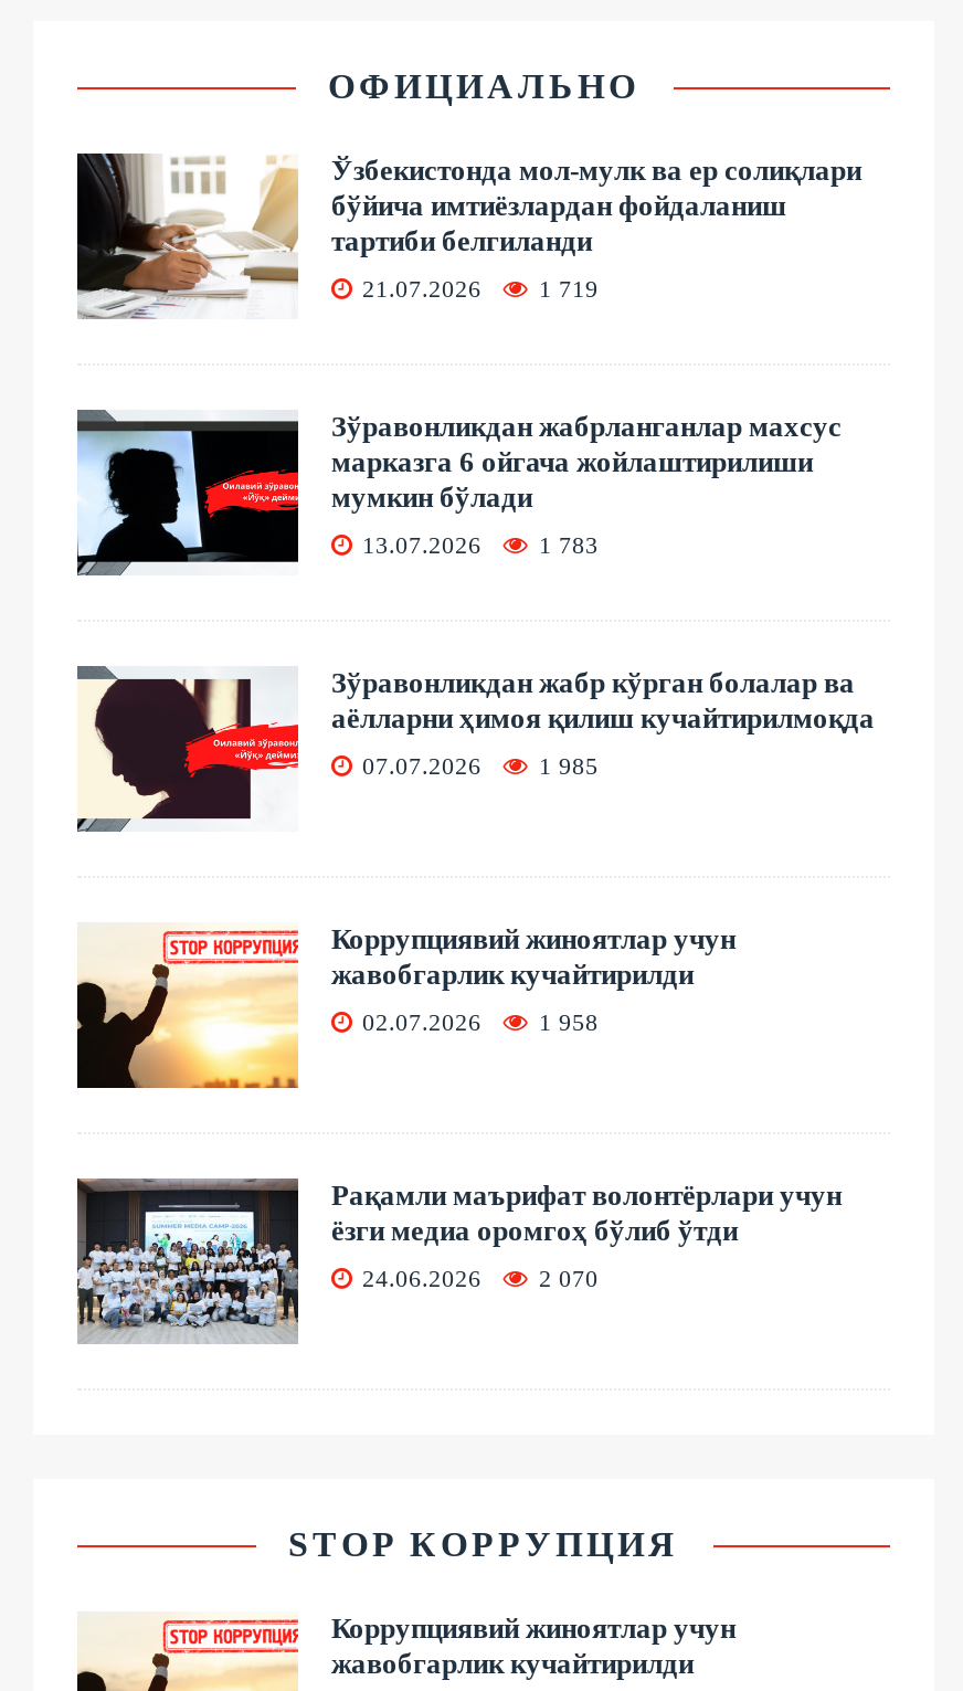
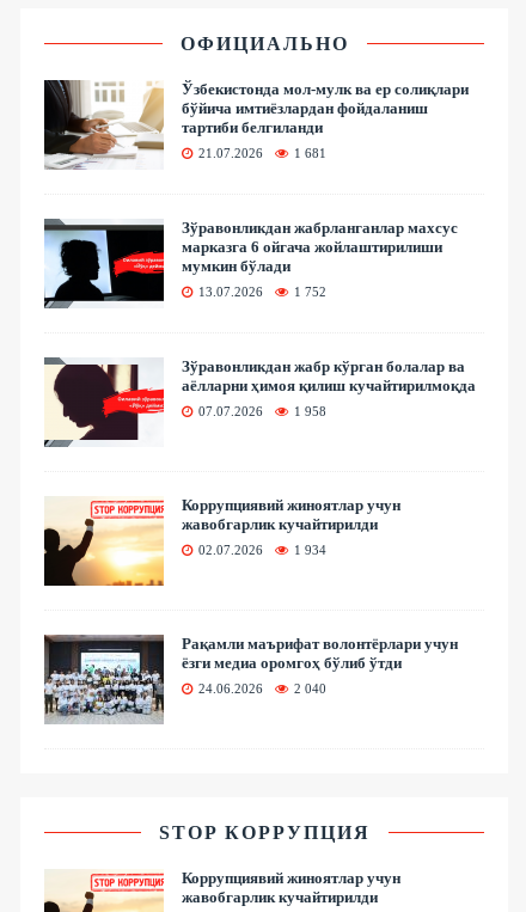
- 1 719
+ 1 681

- 1 783
+ 1 752

- 1 985
+ 1 958

- 1 958
+ 1 934

- 2 070
+ 2 040
